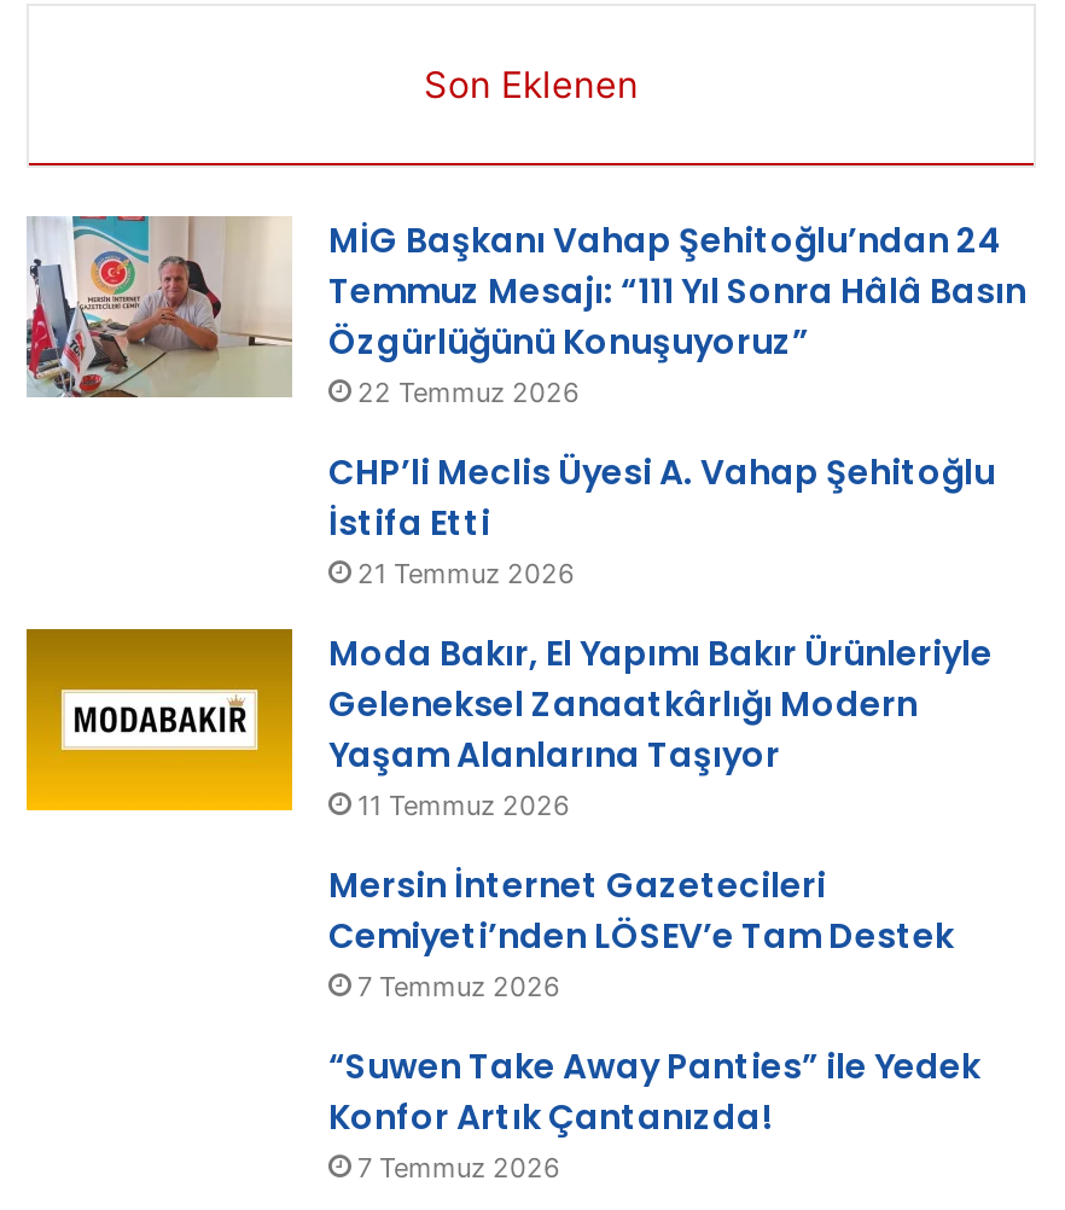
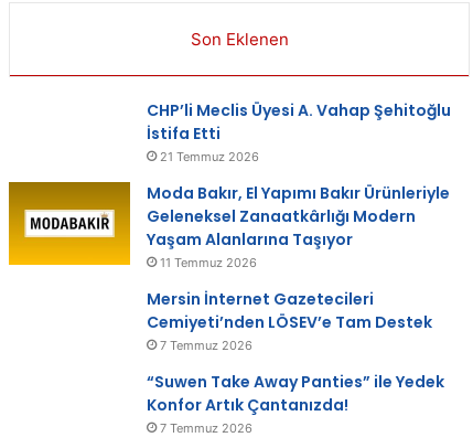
- [image]
- MİG Başkanı Vahap Şehitoğlu’ndan 24
- Temmuz Mesajı: “111 Yıl Sonra Hâlâ Basın
- Özgürlüğünü Konuşuyoruz”
- 22 Temmuz 2026
